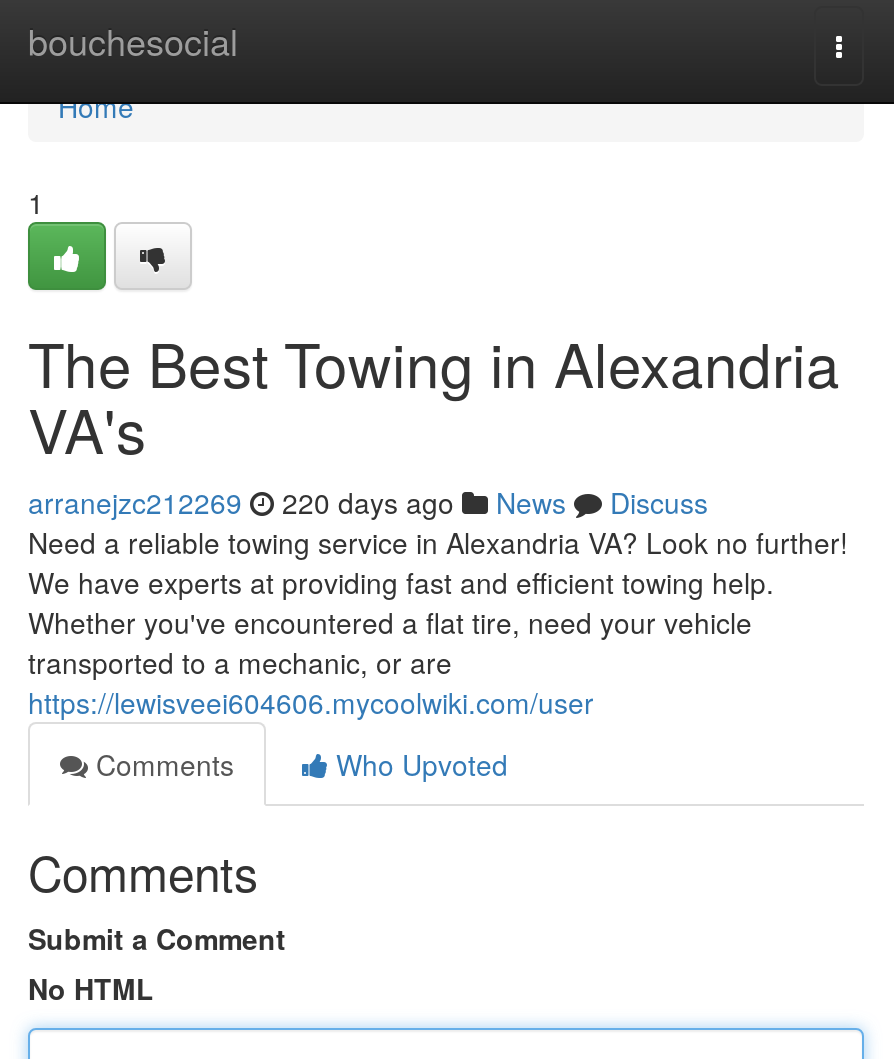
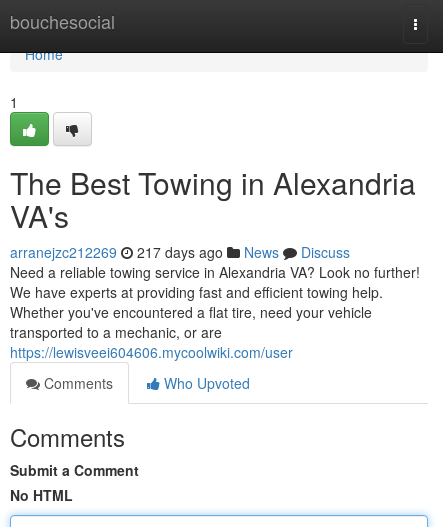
- arranejzc212269 220 days ago News Discuss
+ arranejzc212269 217 days ago News Discuss
